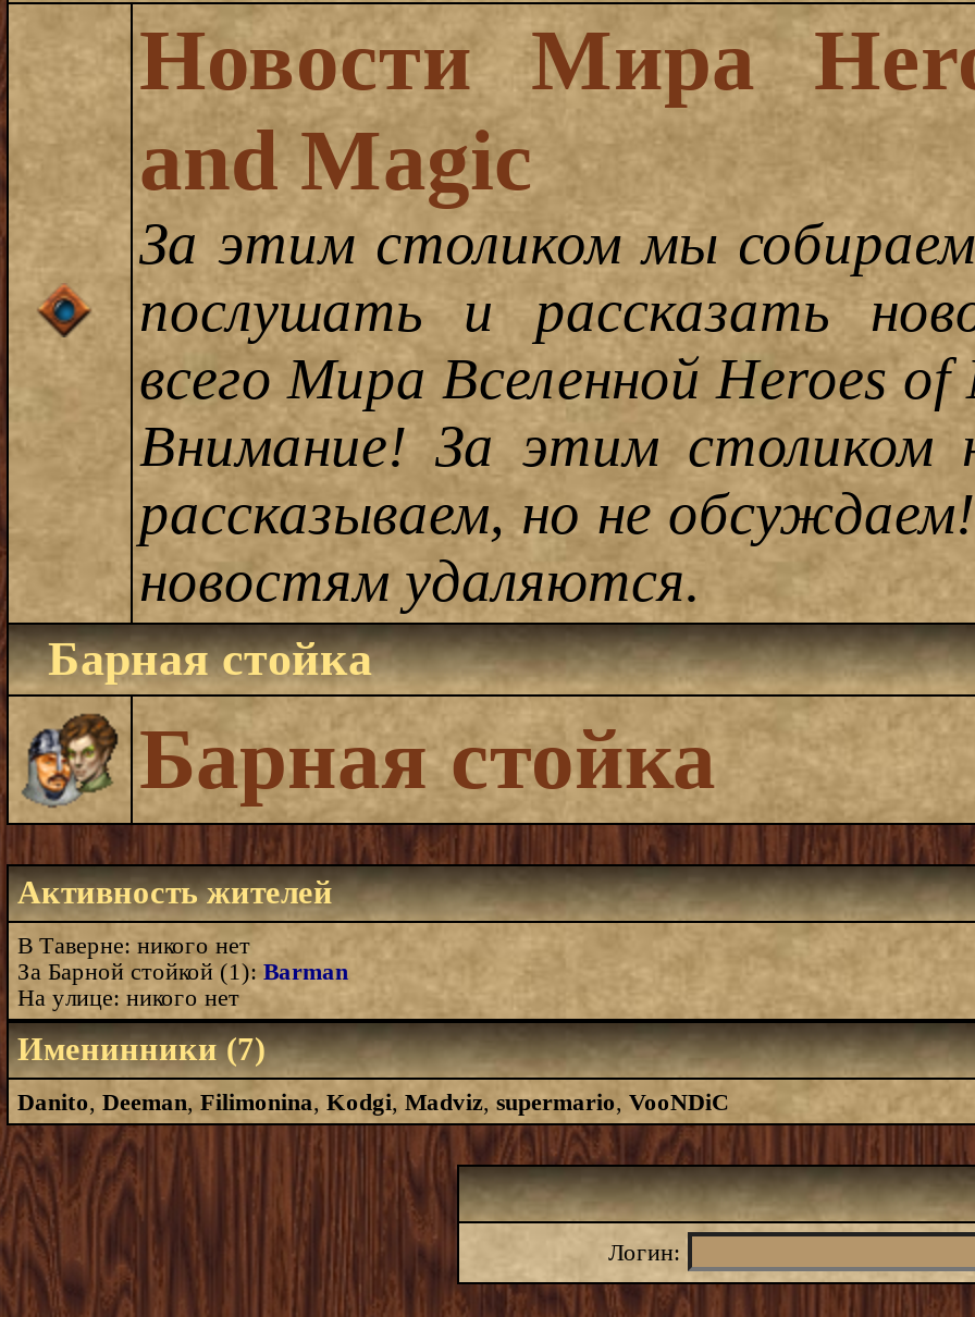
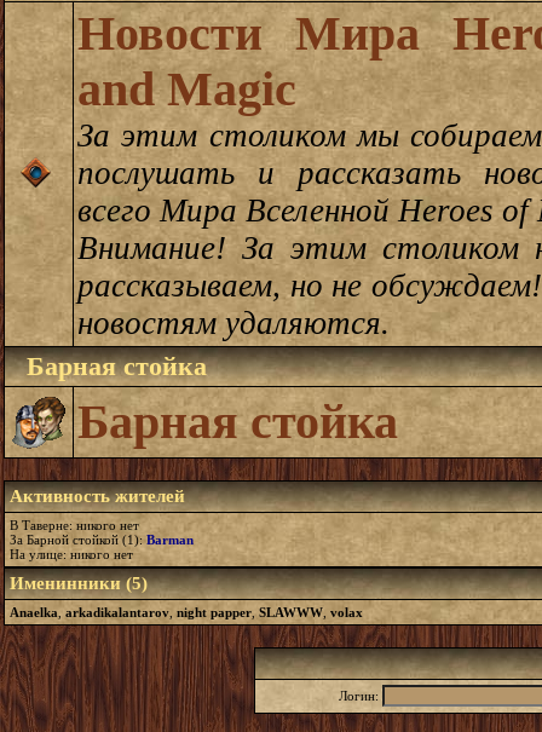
- Именинники (7)
+ Именинники (5)

- Danito, Deeman, Filimonina, Kodgi, Madviz, supermario, VooNDiC
+ Anaelka, arkadikalantarov, night papper, SLAWWW, volax
